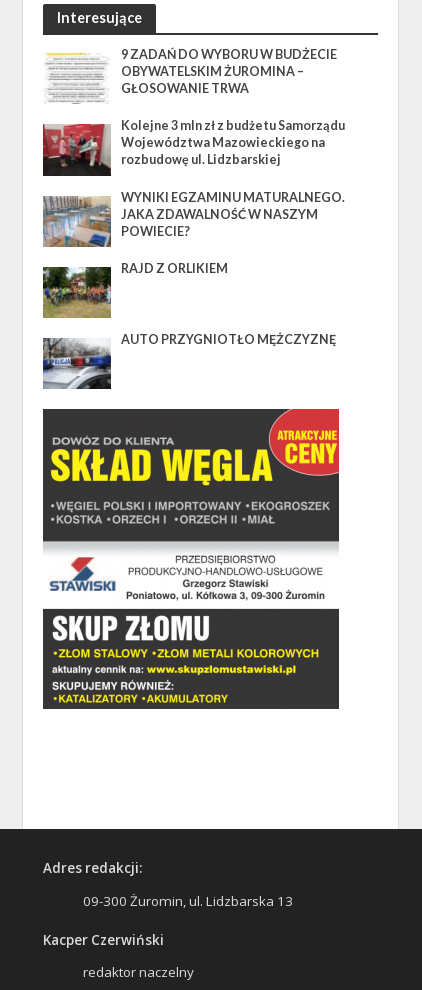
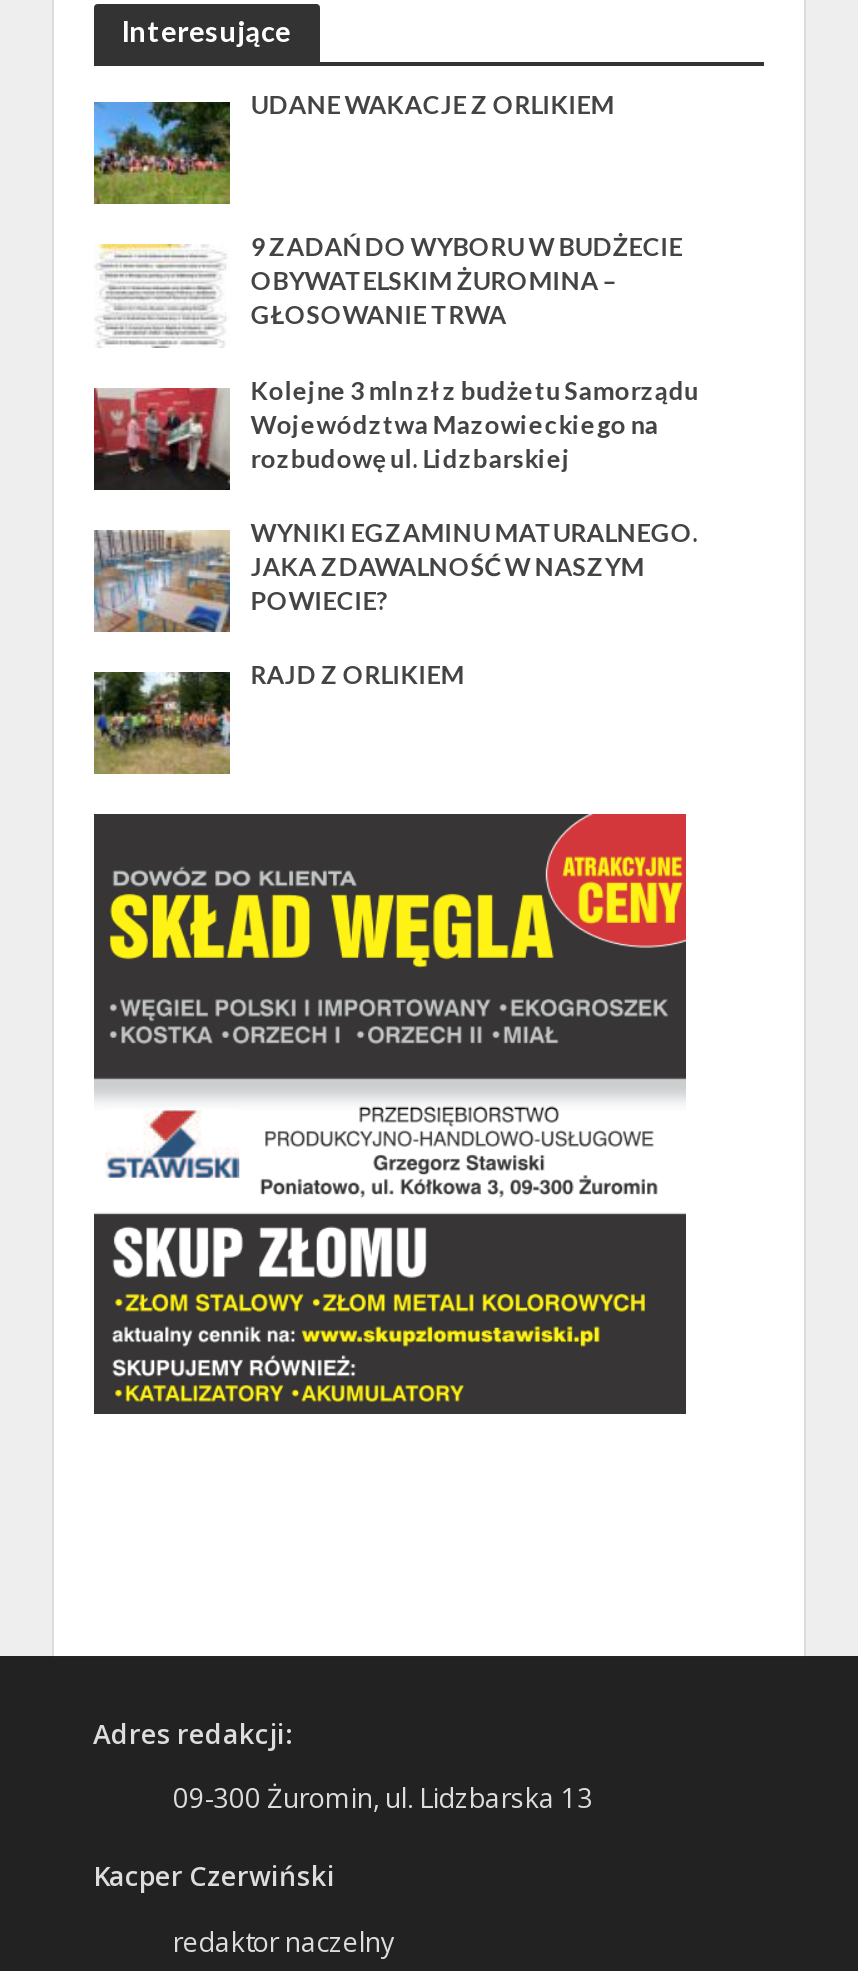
+ [image]
+ UDANE WAKACJE Z ORLIKIEM

moved down: [image] | 9 ZADAŃ DO WYBORU W BUDŻECIE | OBYWATELSKIM ŻUROMINA – | ... | POWIECIE? | RAJD Z ORLIKIEM

moved down: [image]

- [image]
- AUTO PRZYGNIOTŁO MĘŻCZYZNĘ
